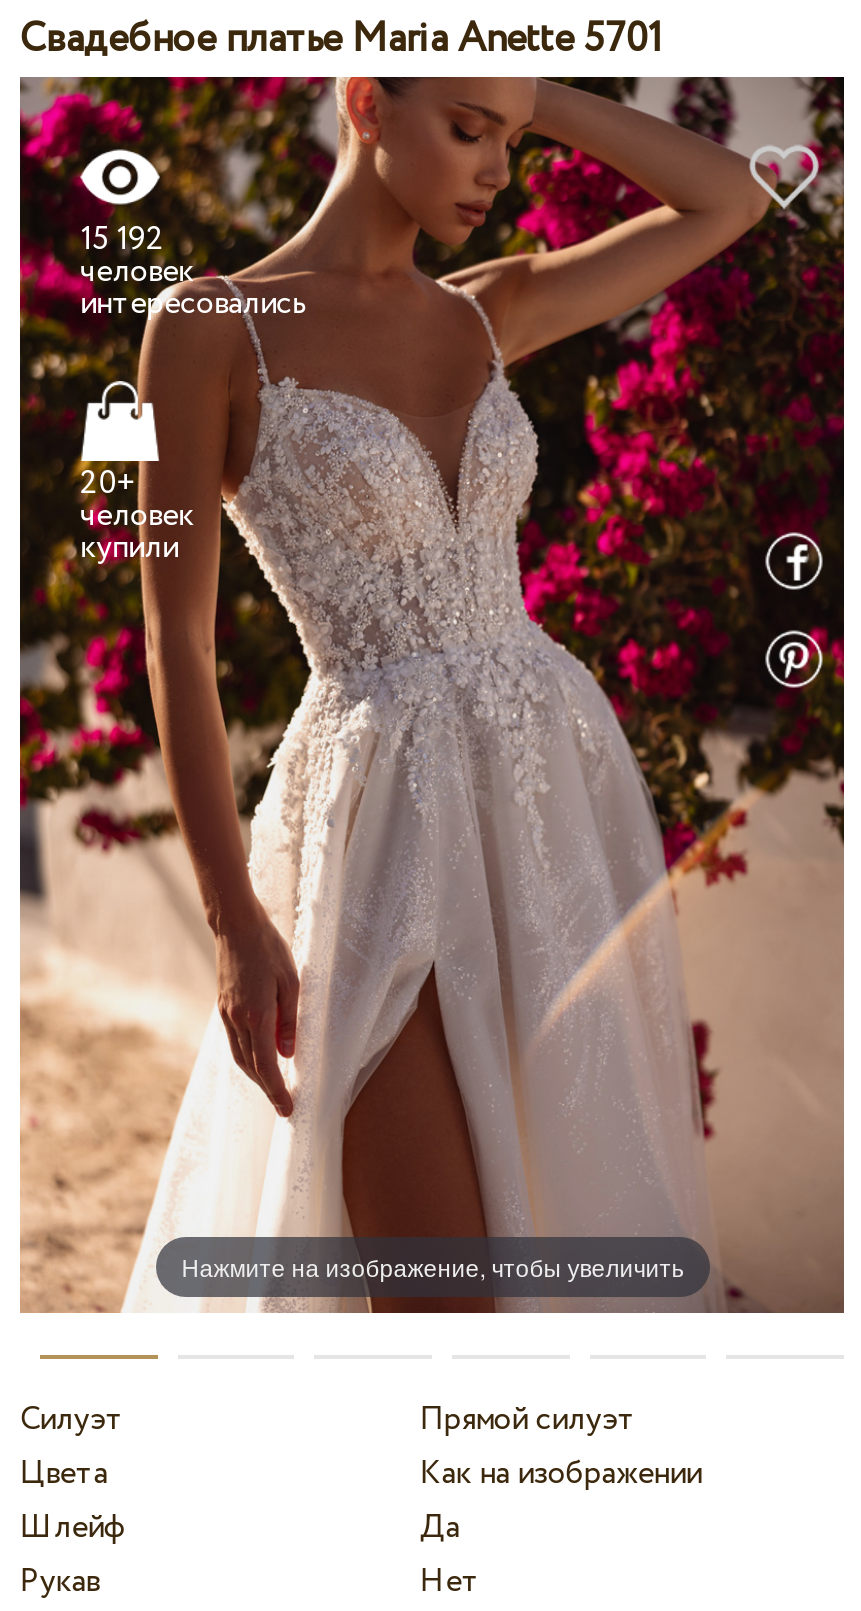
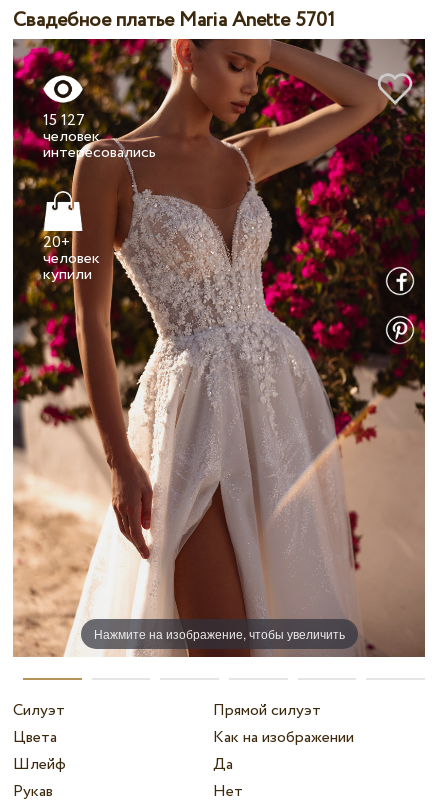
- 15 192
+ 15 127
